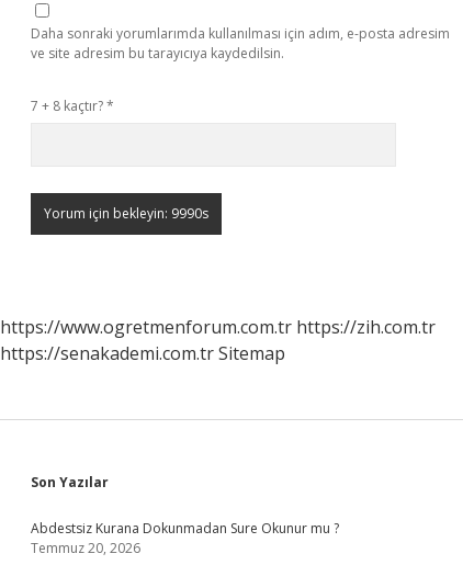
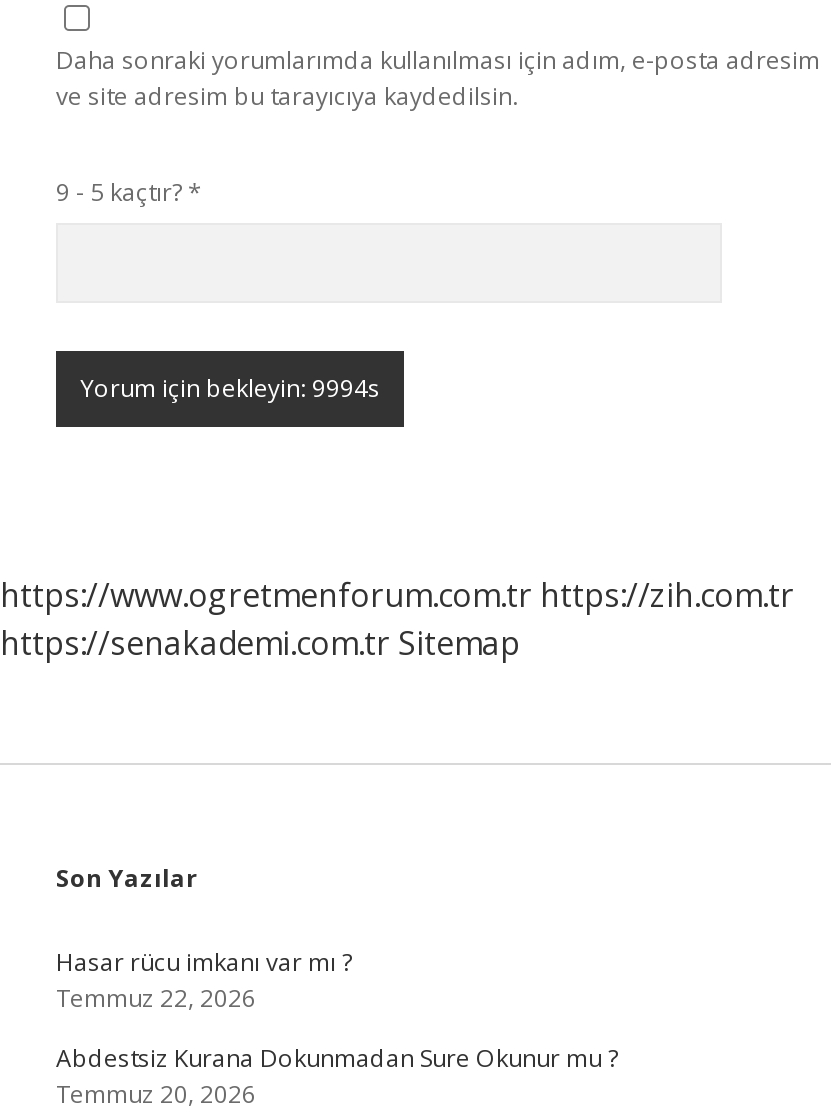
- 7 + 8 kaçtır? *
+ 9 - 5 kaçtır? *

+ Hasar rücu imkanı var mı ?
+ Temmuz 22, 2026
